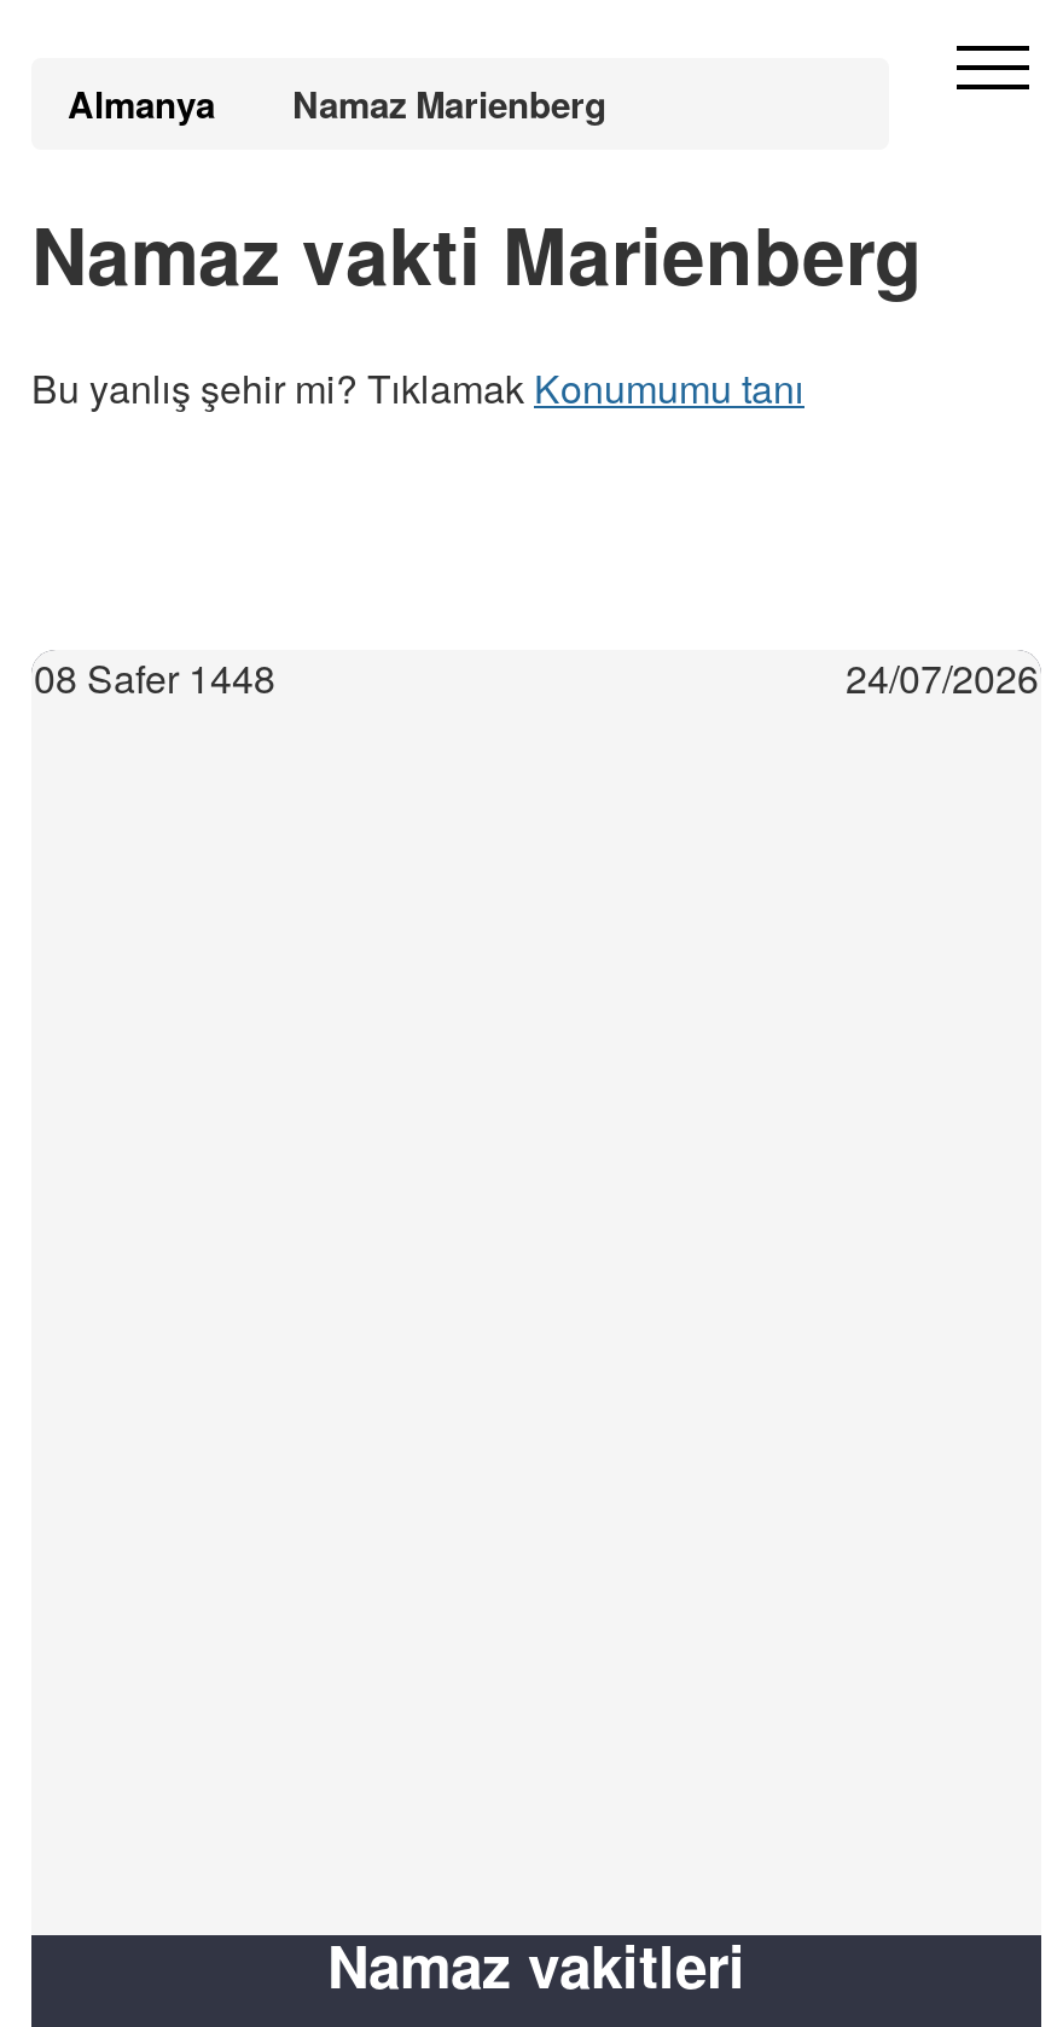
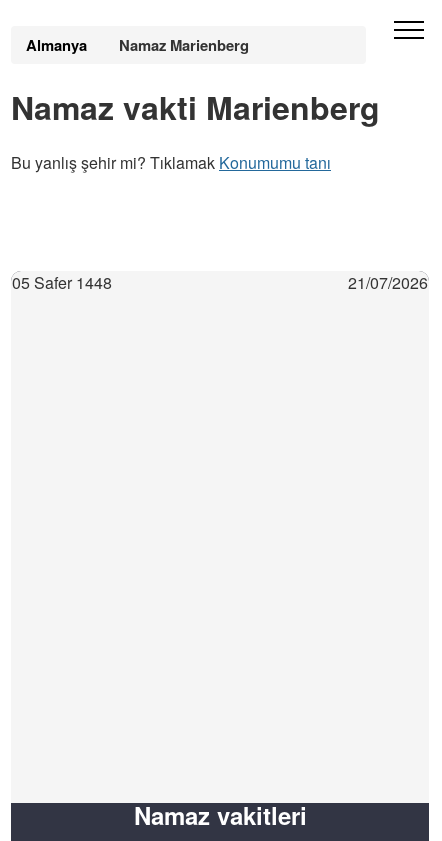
- 08 Safer 1448
+ 05 Safer 1448

- 24/07/2026
+ 21/07/2026
